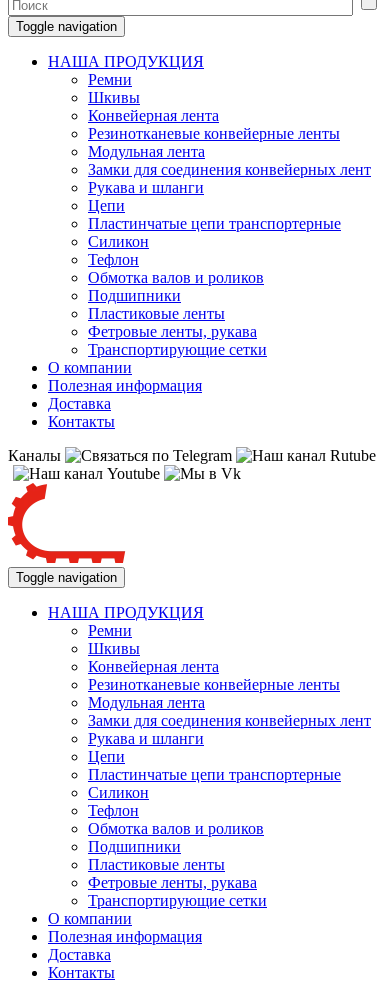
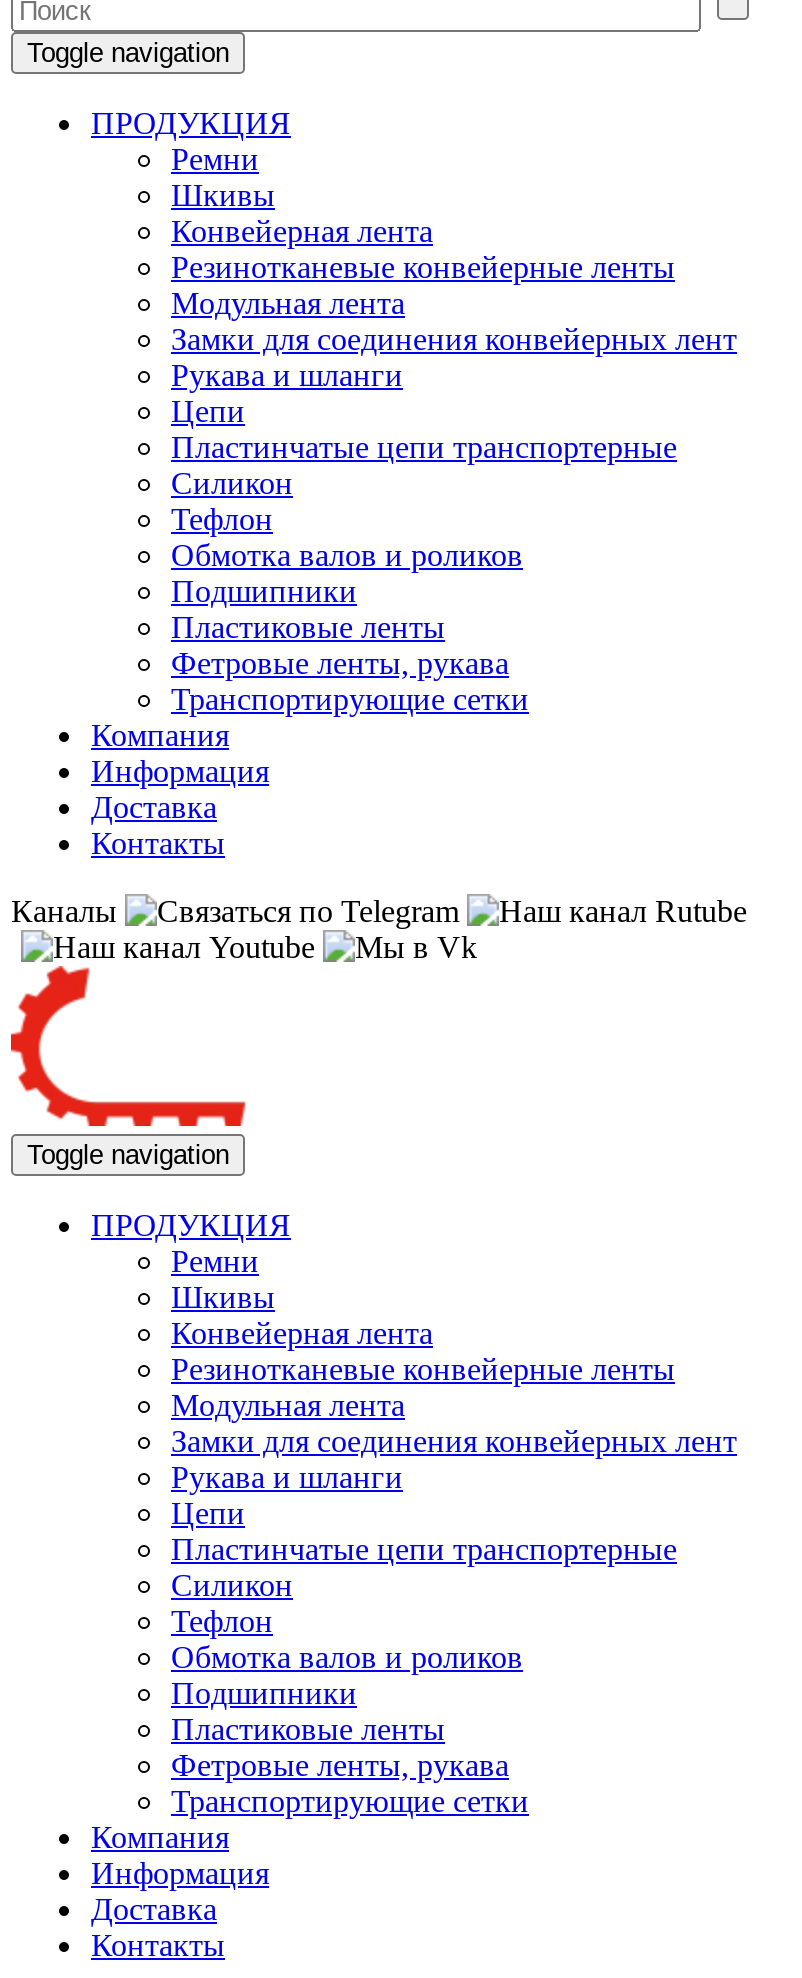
- НАША ПРОДУКЦИЯ
+ ПРОДУКЦИЯ

- О компании
- Полезная информация
+ Компания
+ Информация

- НАША ПРОДУКЦИЯ
+ ПРОДУКЦИЯ

- О компании
- Полезная информация
+ Компания
+ Информация
